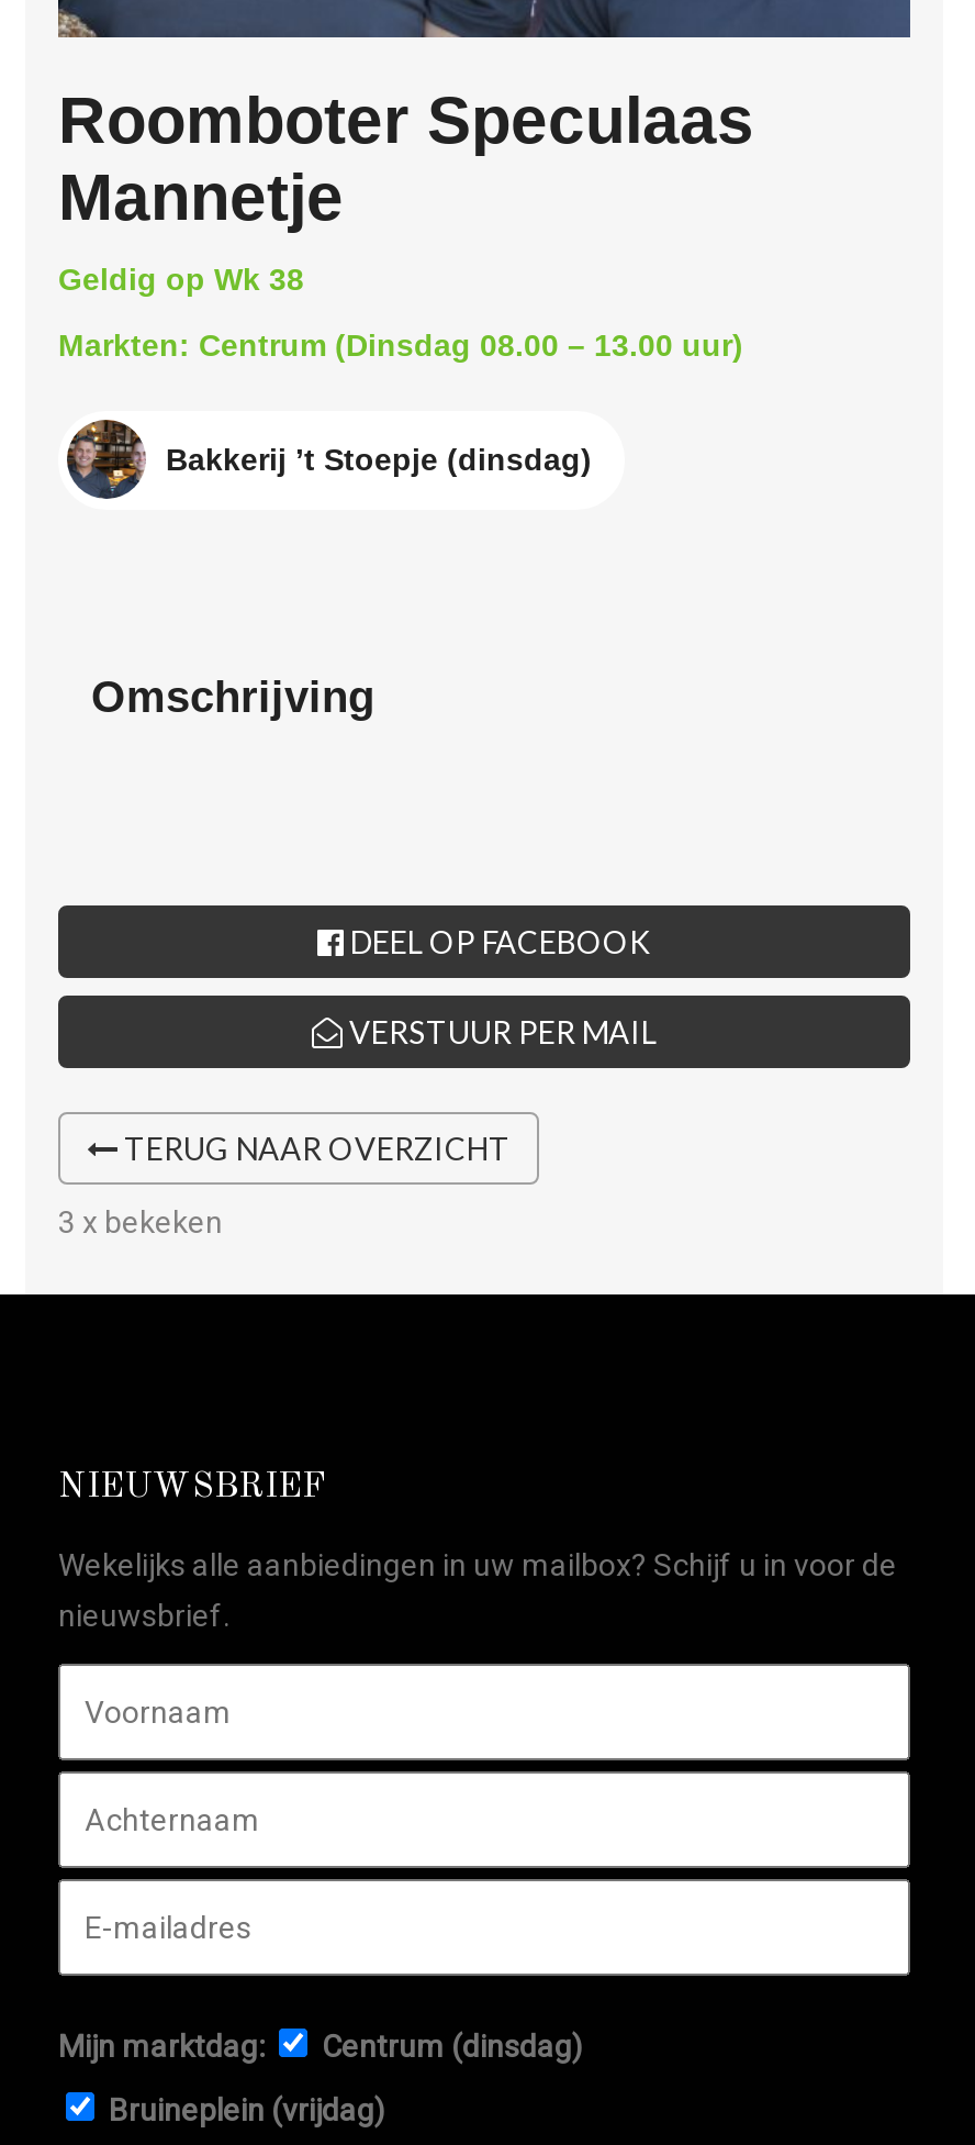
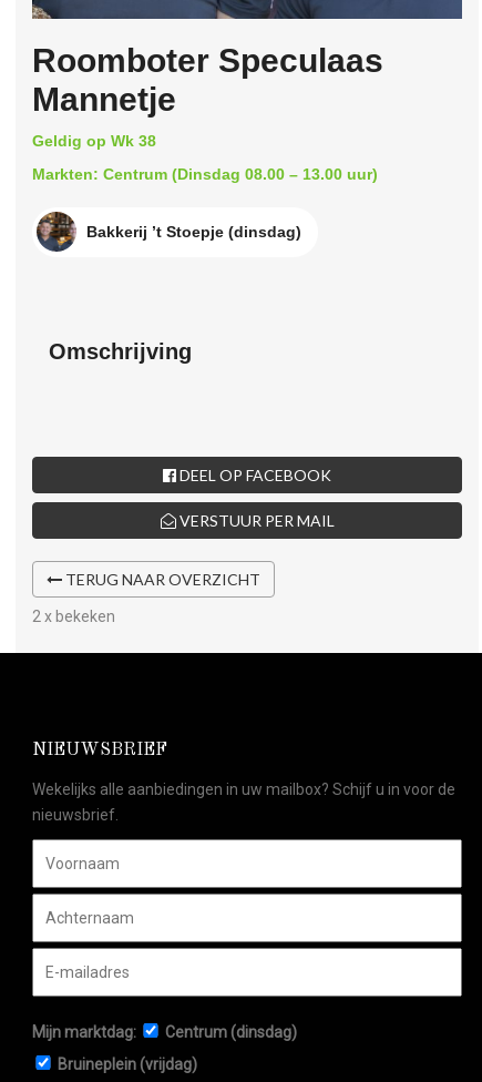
- 3 x bekeken
+ 2 x bekeken
